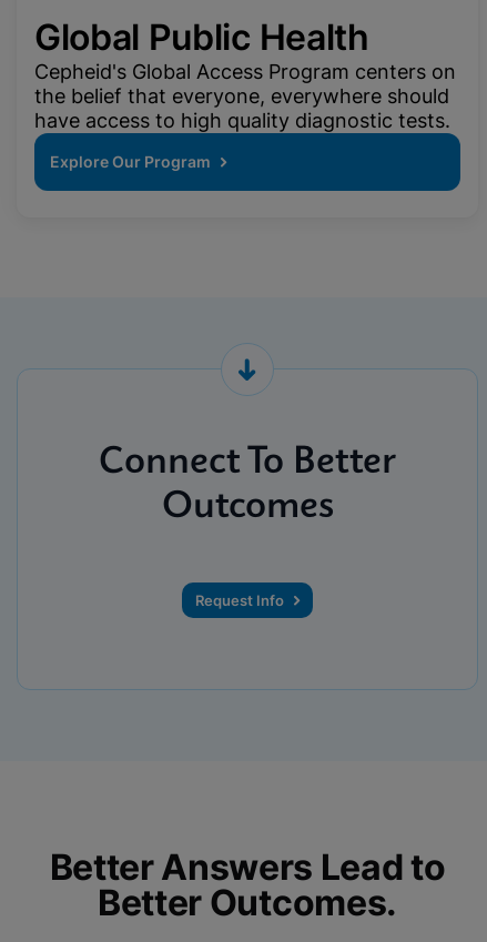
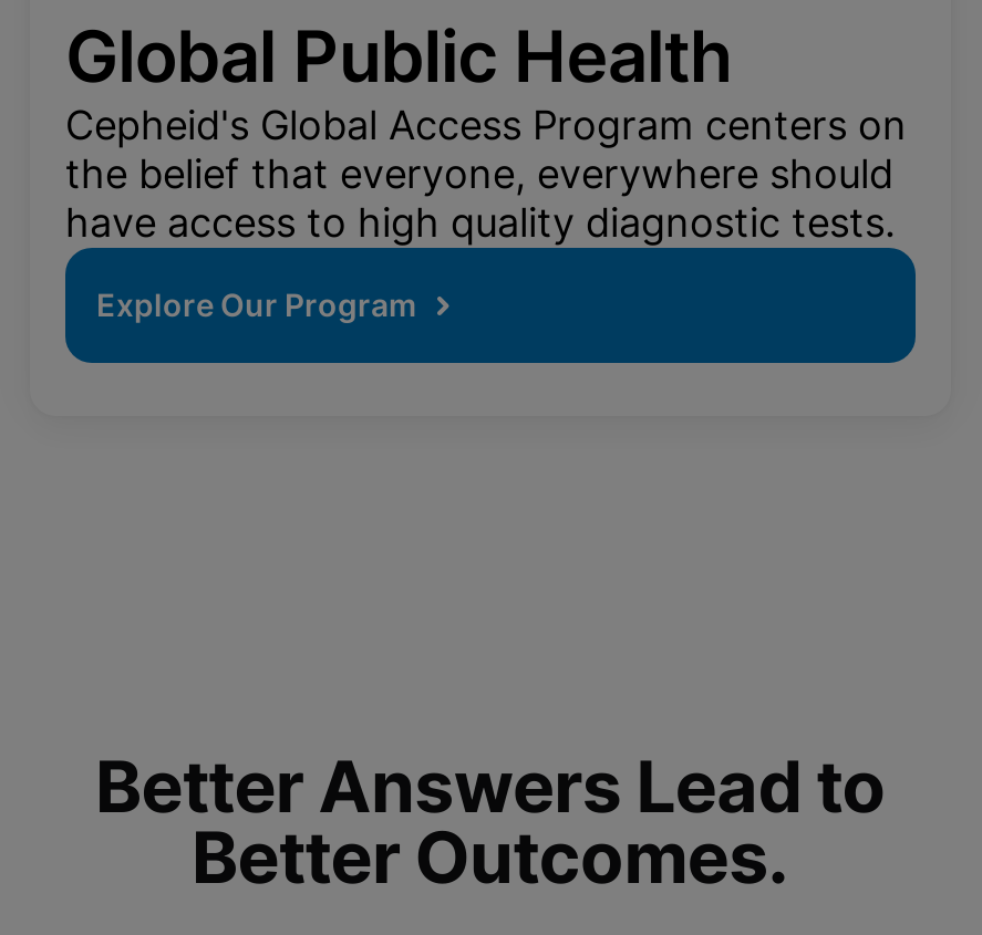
- Connect To Better
- Outcomes
- Request Info
